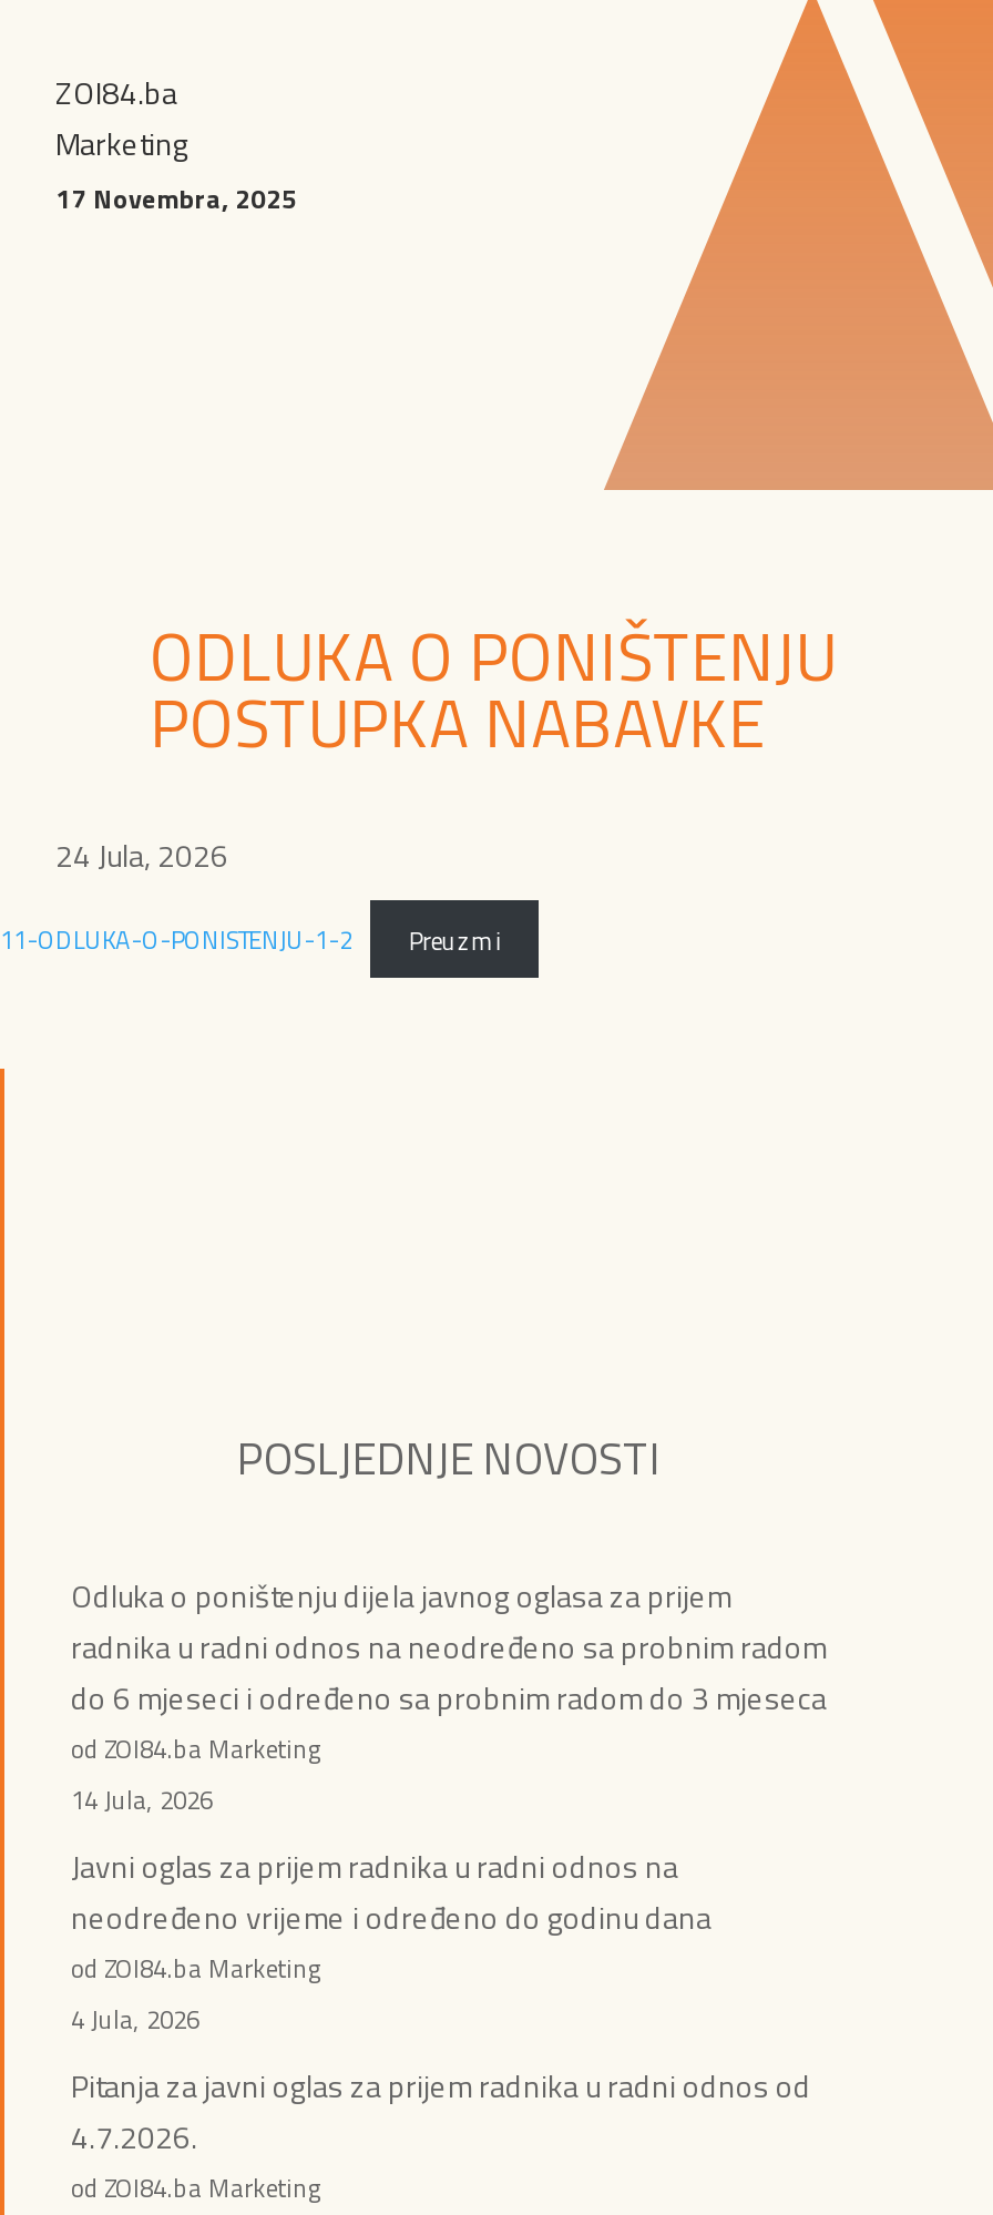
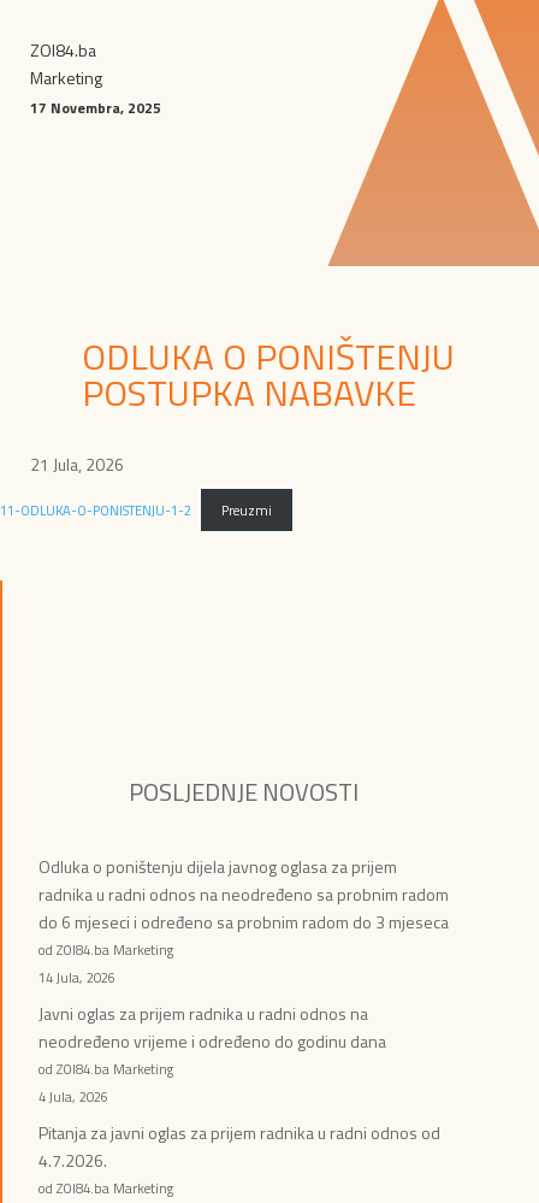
- 24 Jula, 2026
+ 21 Jula, 2026
